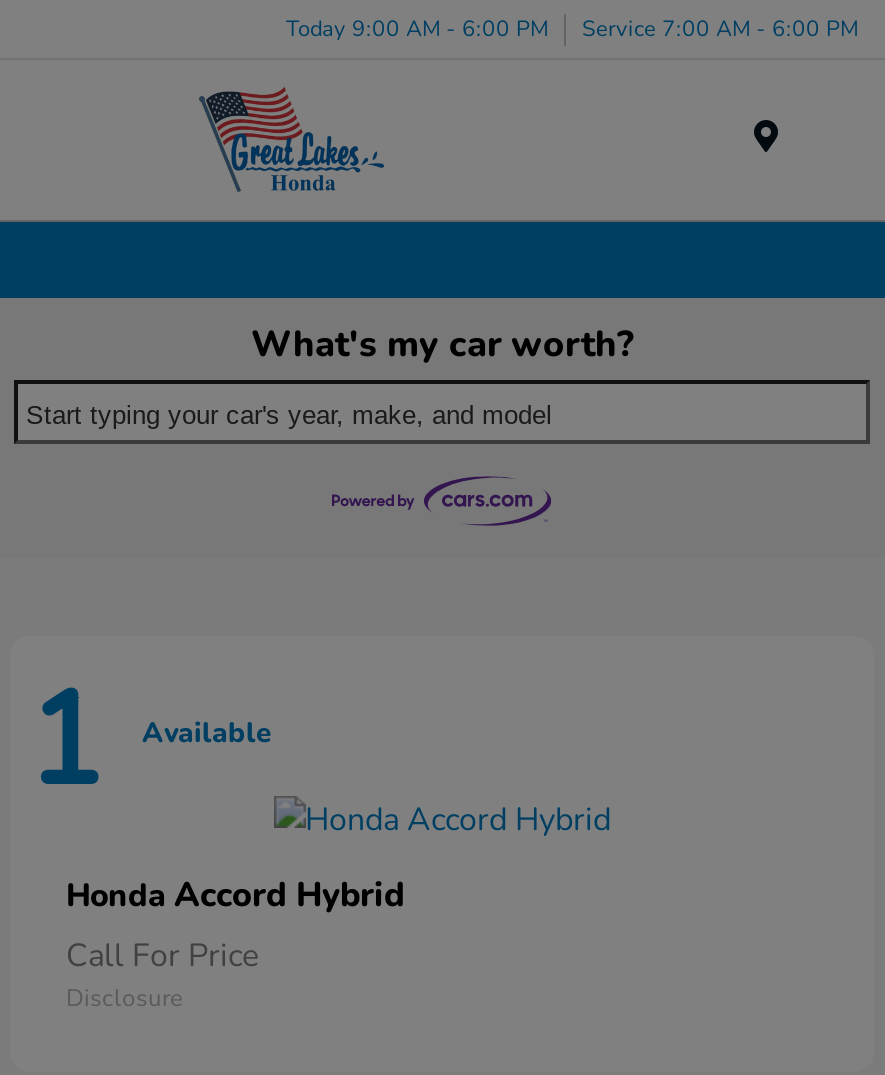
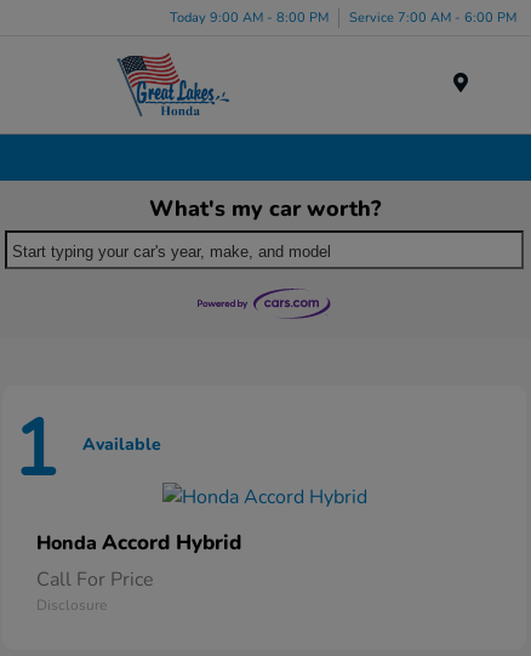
- Today 9:00 AM - 6:00 PM Service 7:00 AM - 6:00 PM
+ Today 9:00 AM - 8:00 PM Service 7:00 AM - 6:00 PM
